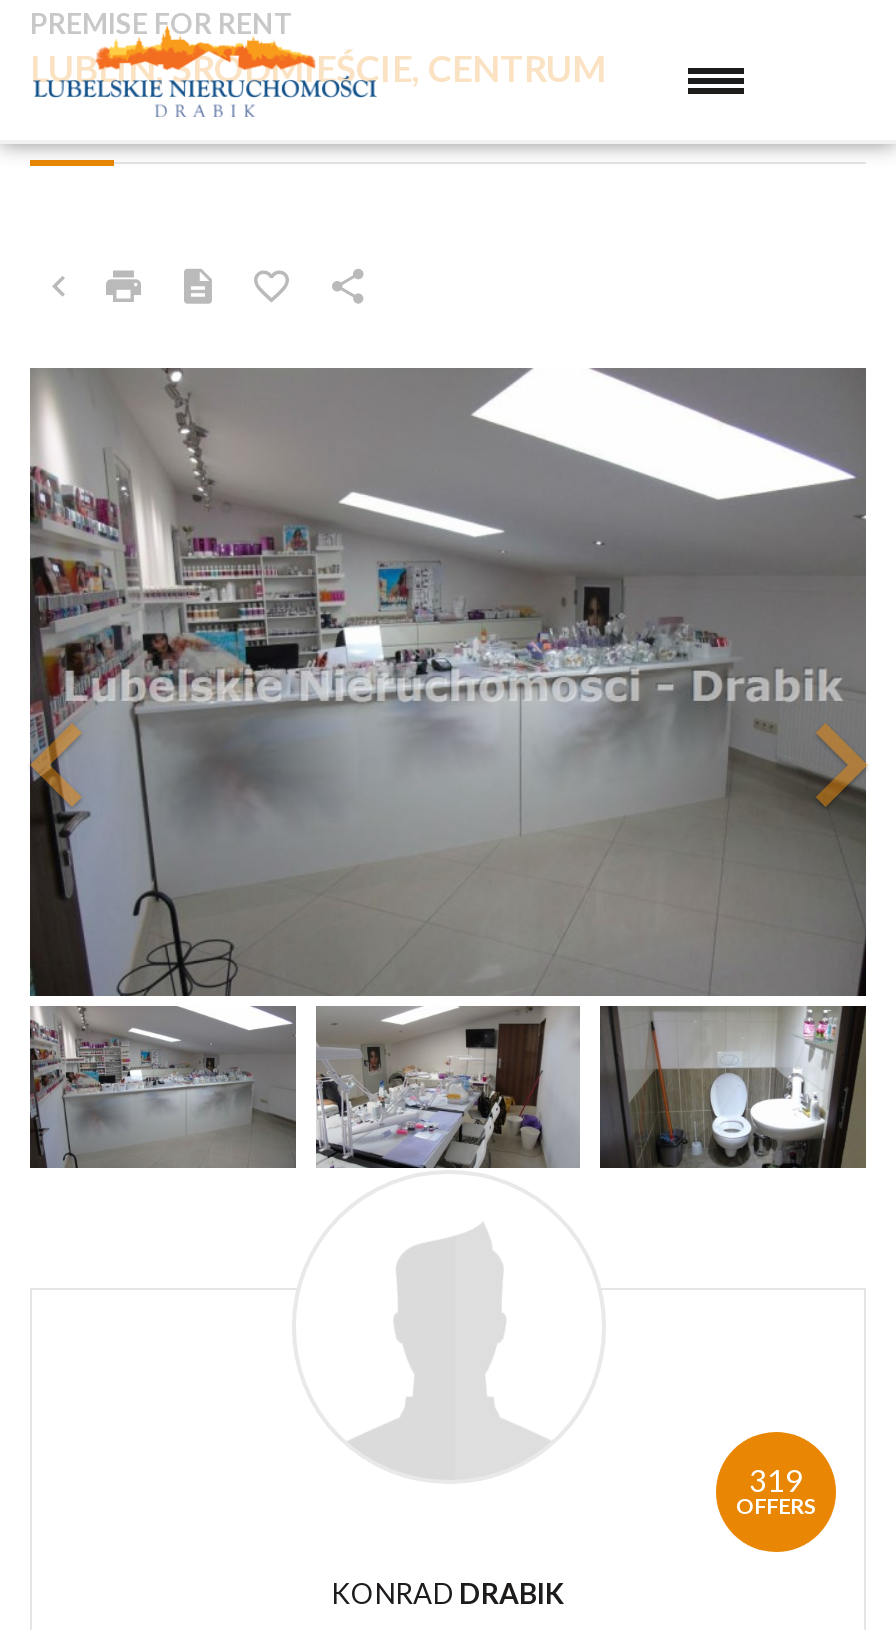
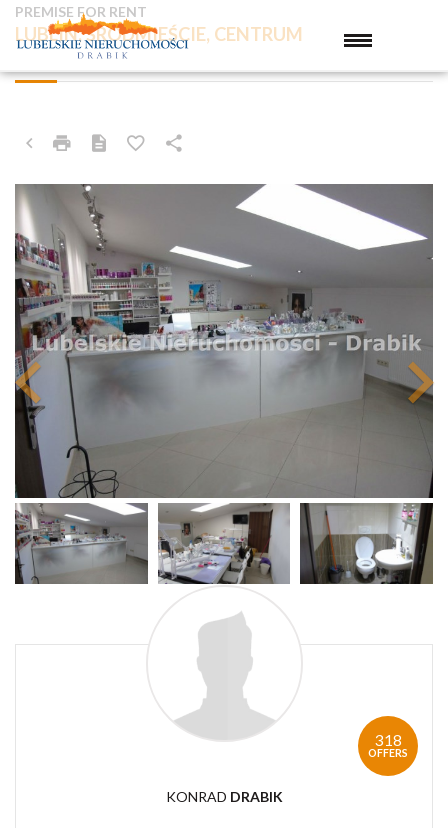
- 319
+ 318
